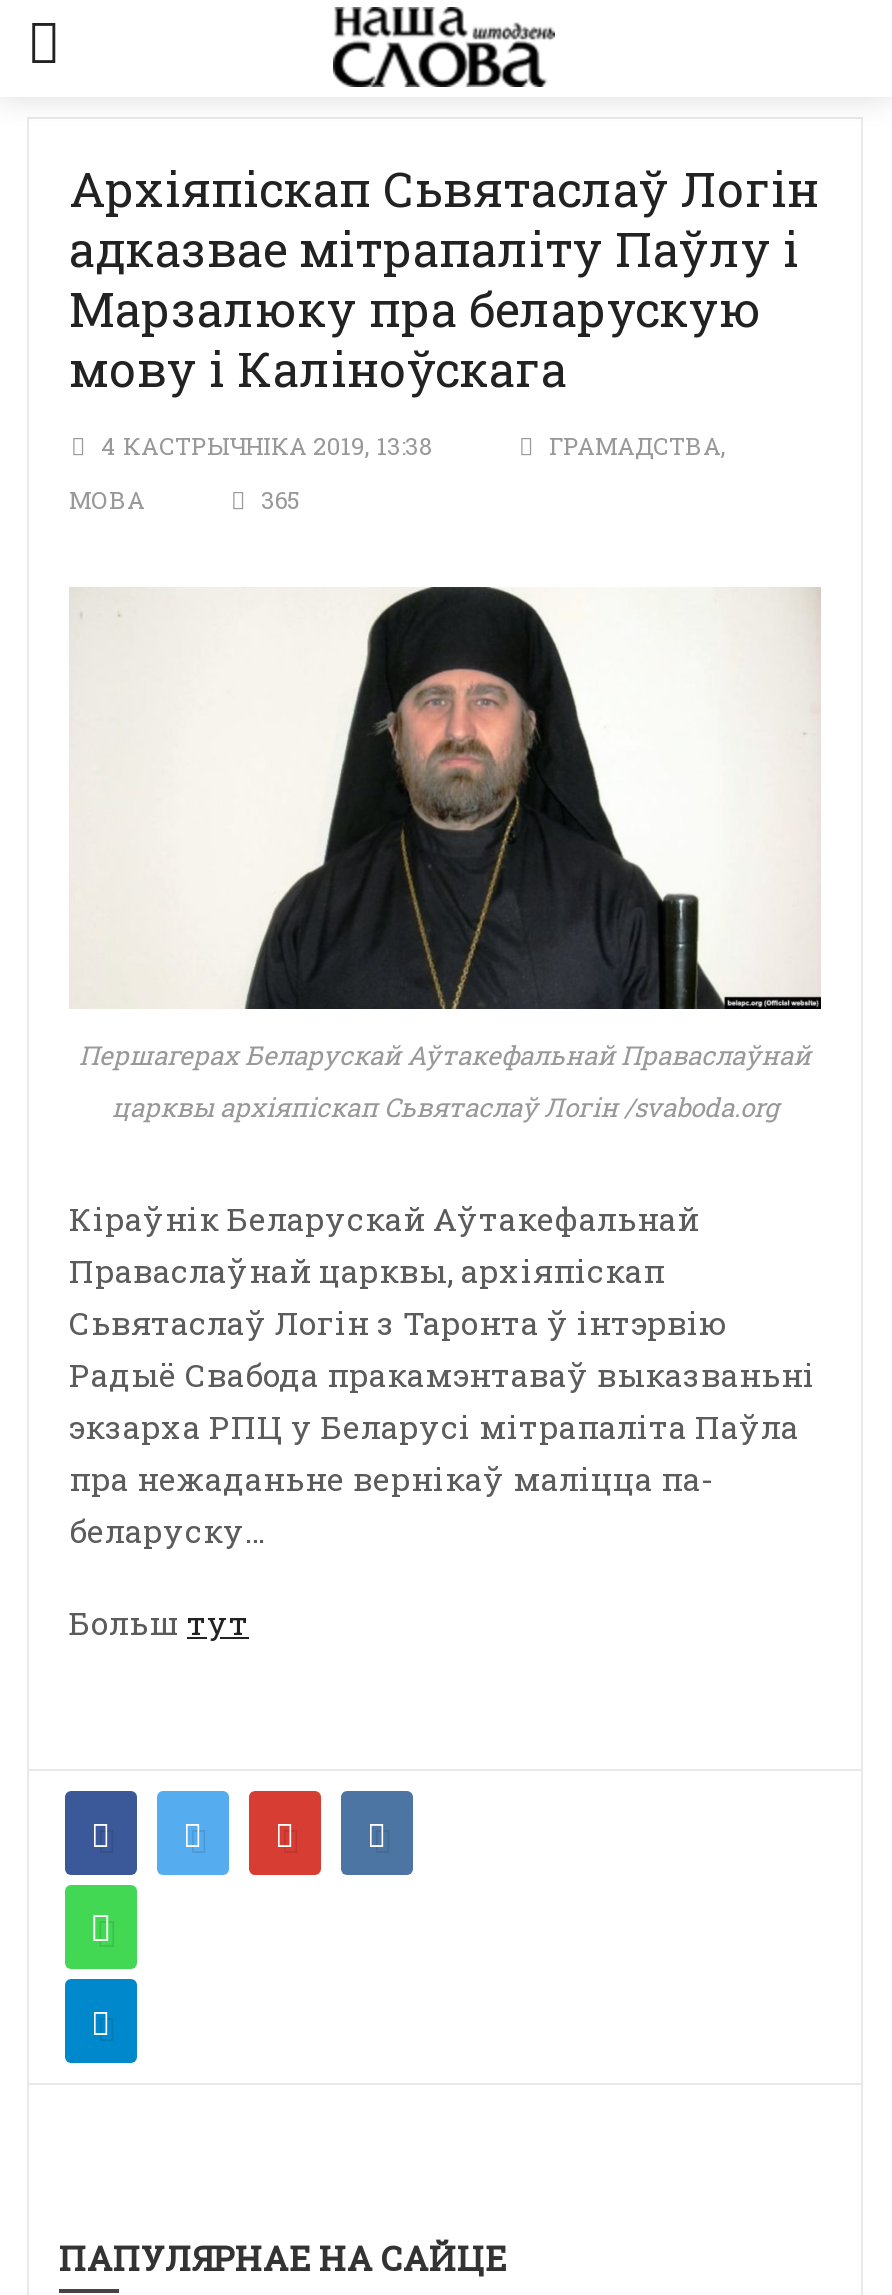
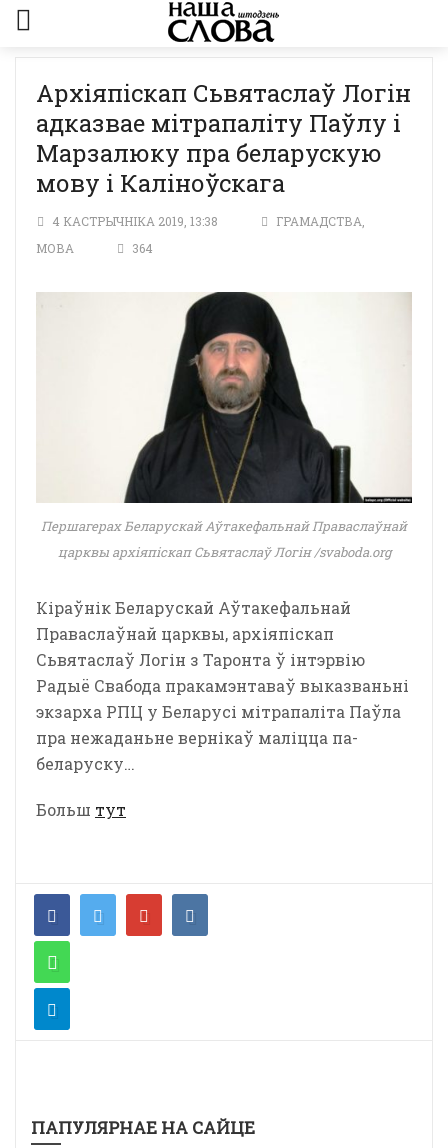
- 365
+ 364
